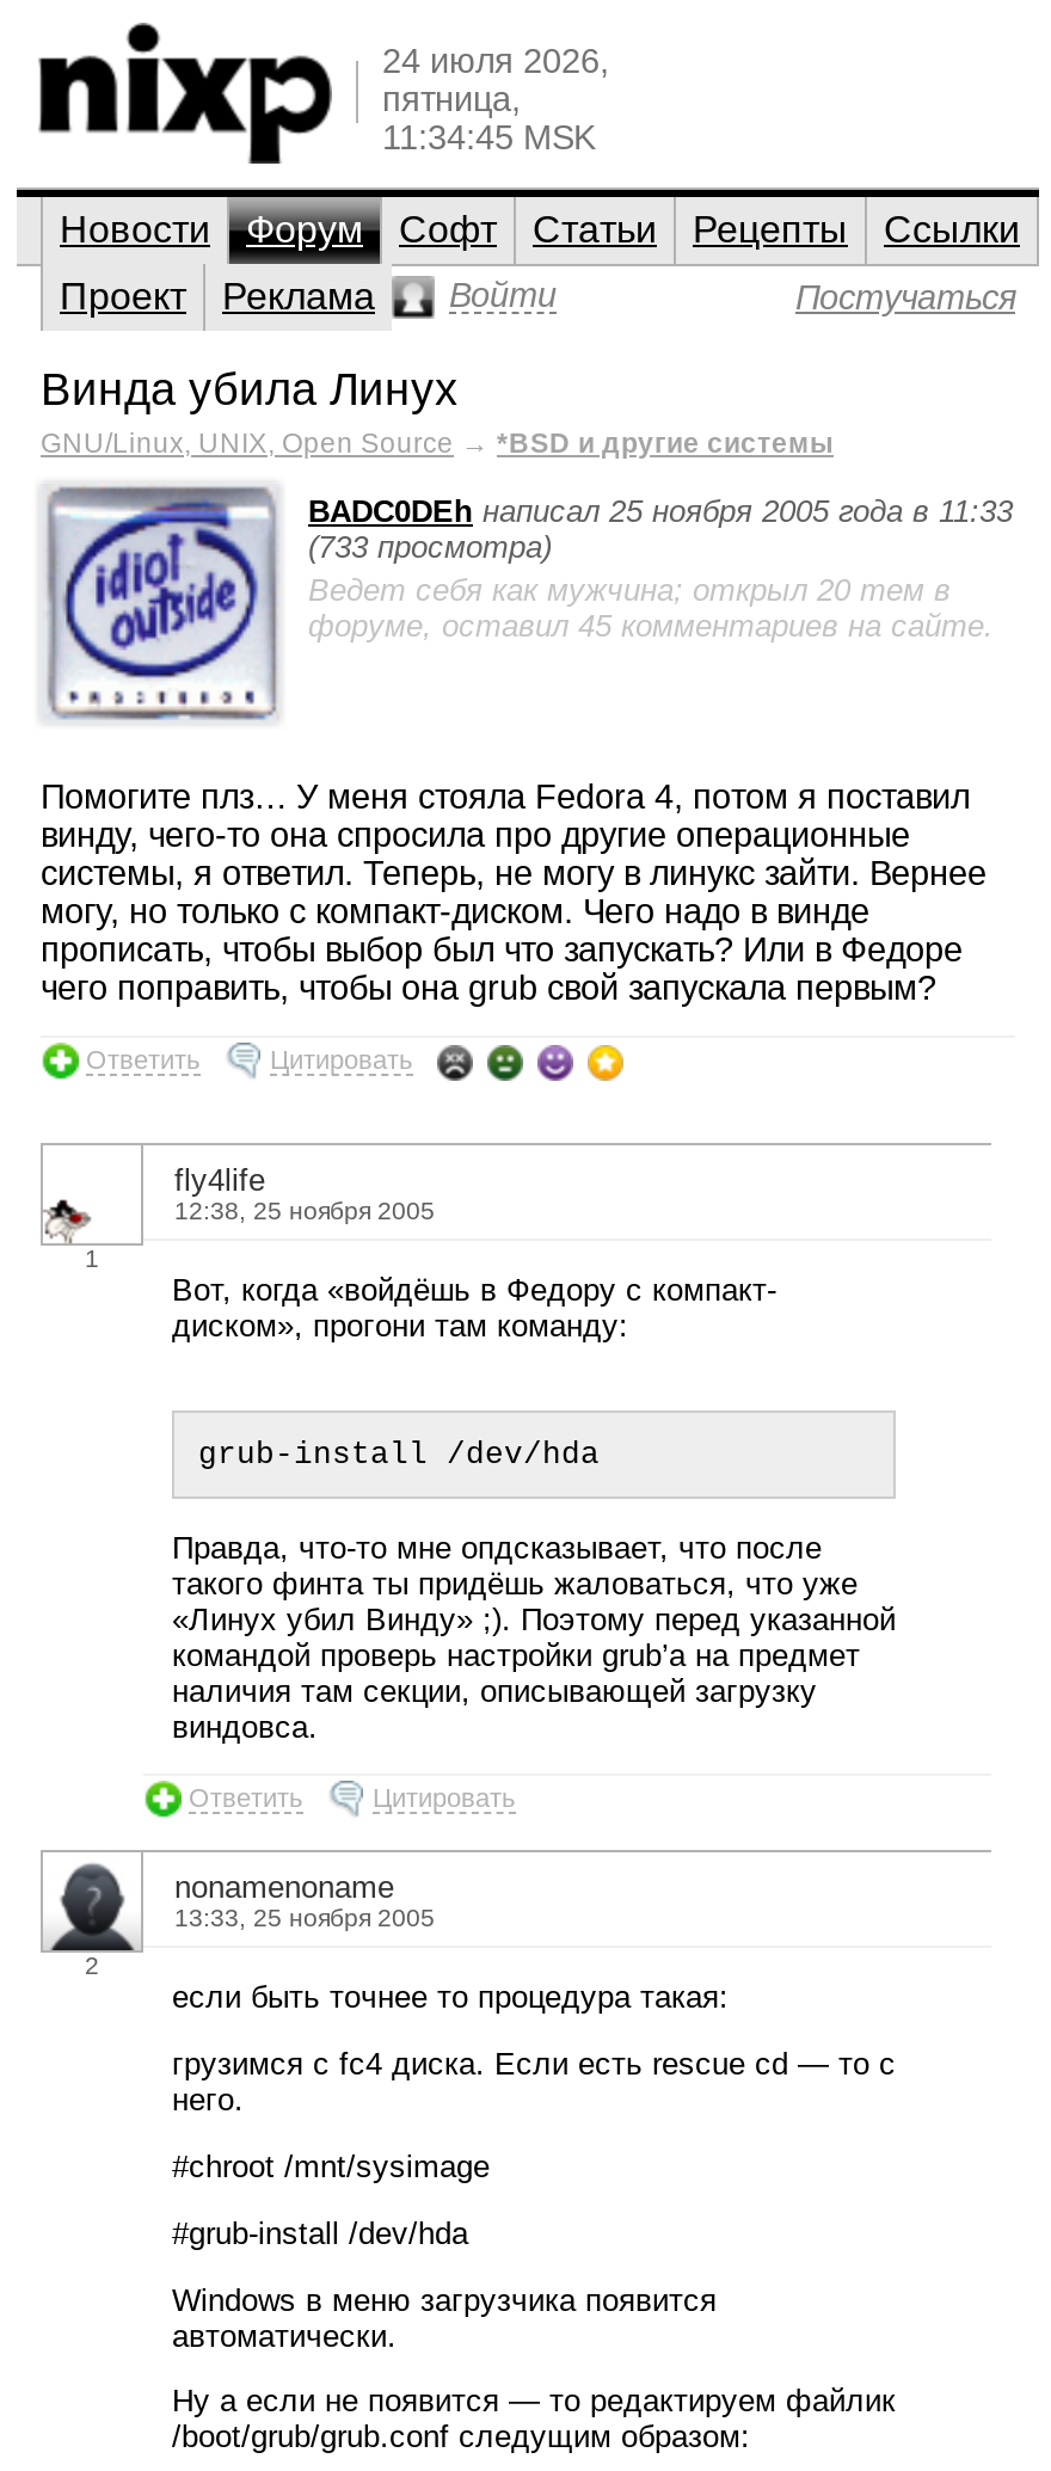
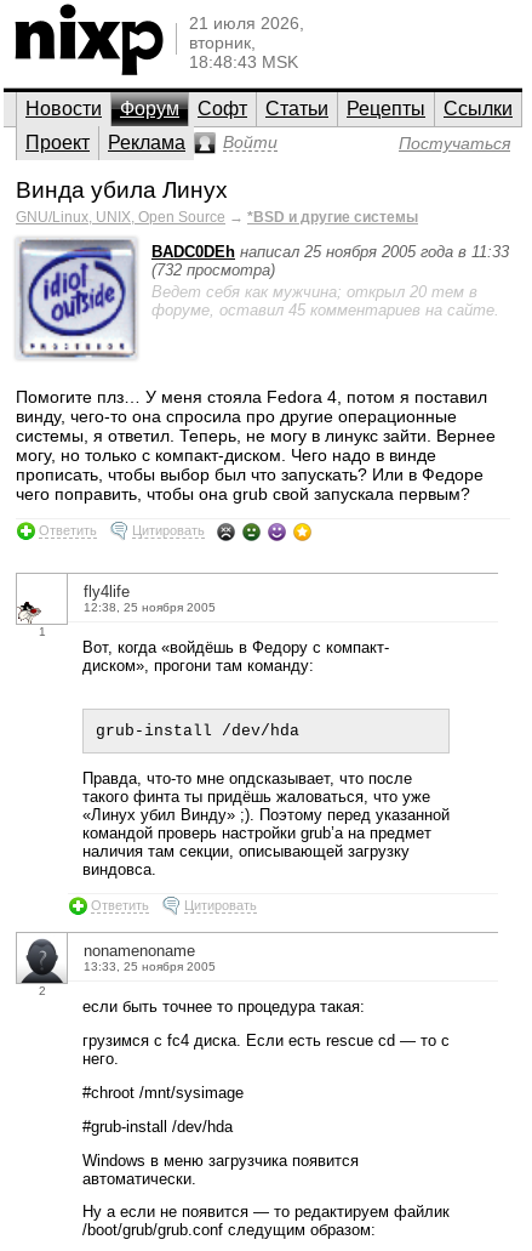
- 24 июля 2026,
- пятница,
- 11:34:45 MSK
+ 21 июля 2026,
+ вторник,
+ 18:48:43 MSK

- (733 просмотра)
+ (732 просмотра)
